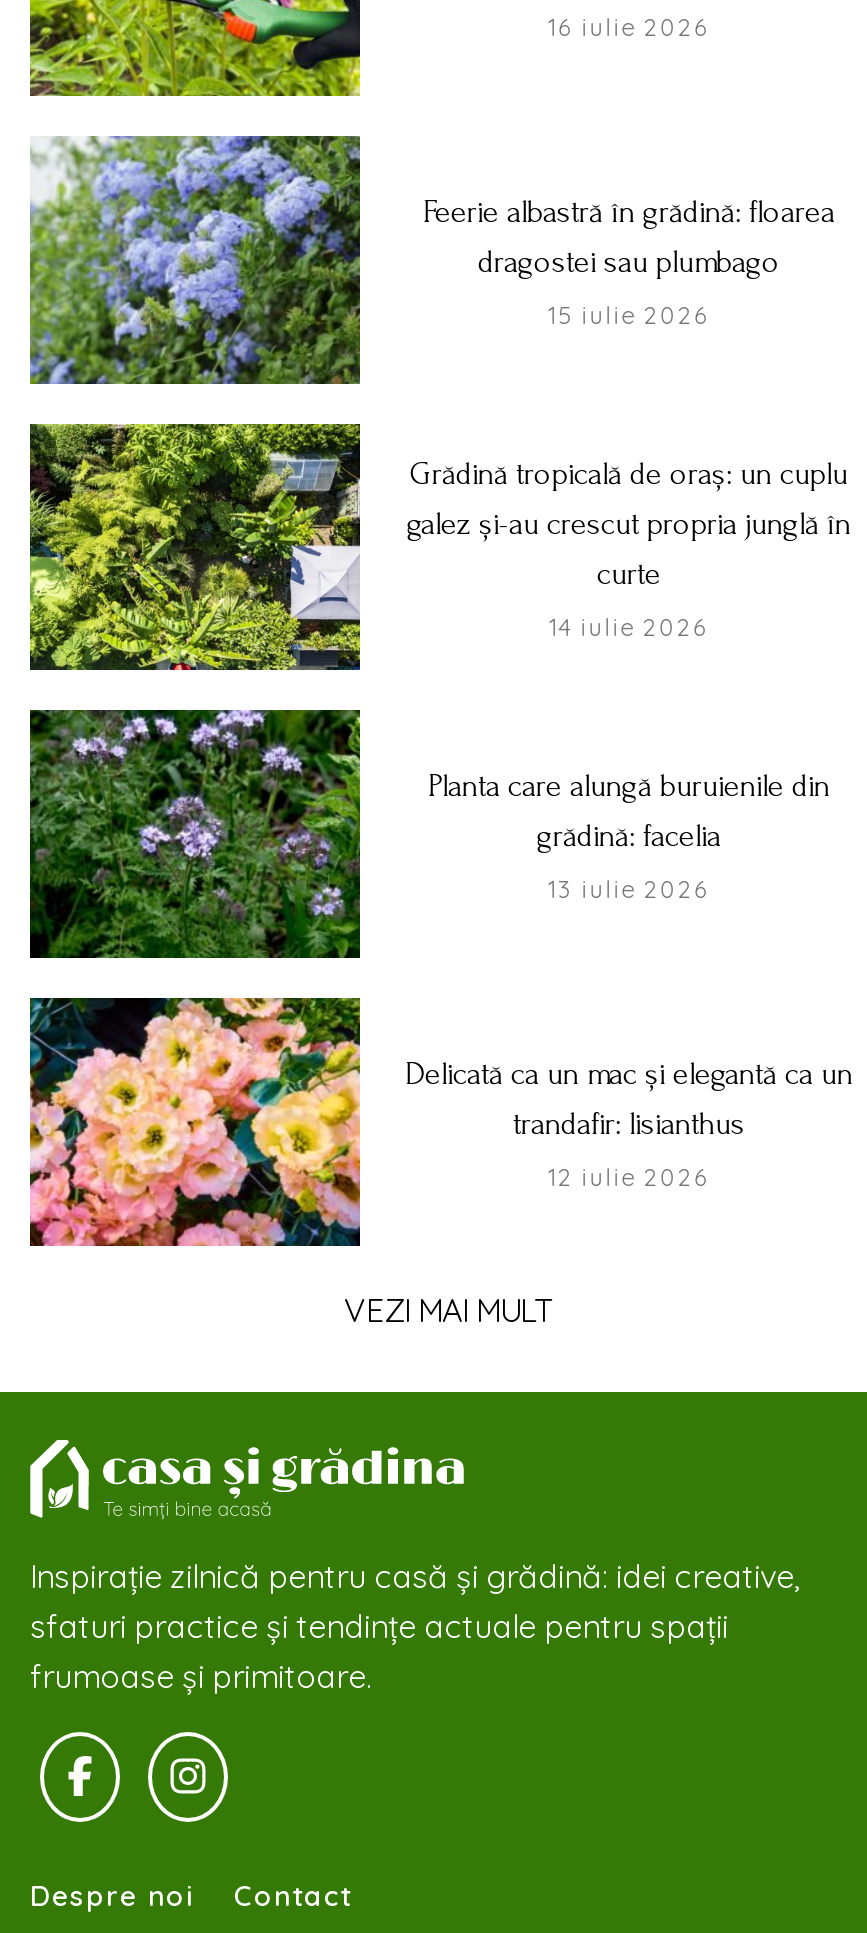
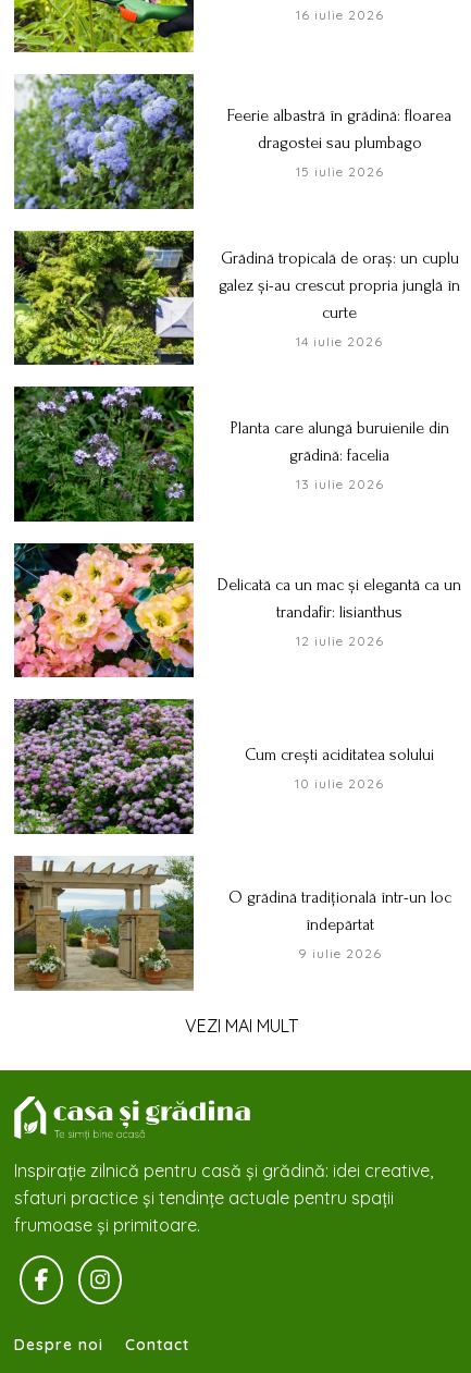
+ [image]
+ O grădină tradițională într-un loc
+ îndepărtat
+ 9 iulie 2026

+ [image]

+ Cum crești aciditatea solului
+ 10 iulie 2026
